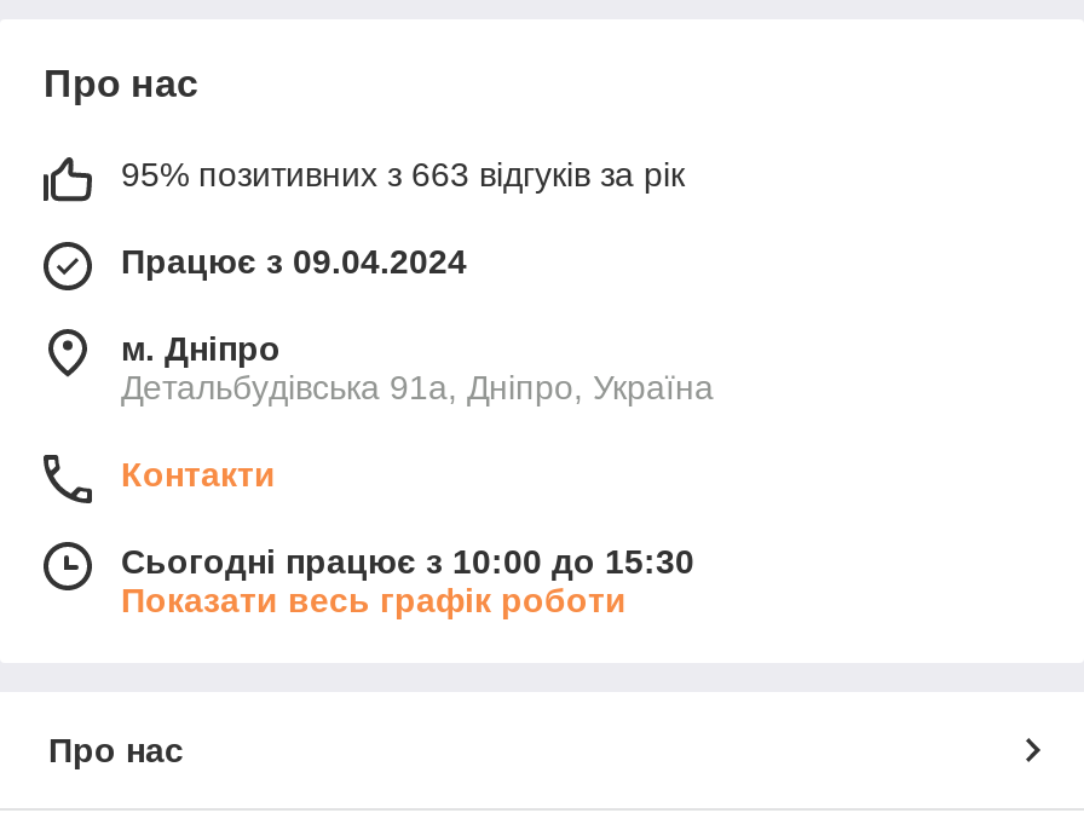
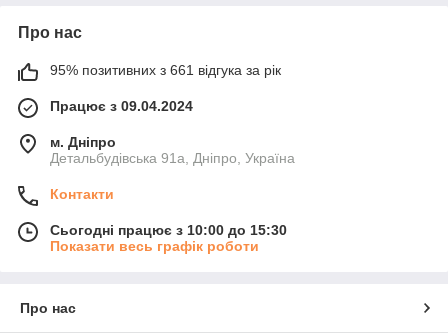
- 95% позитивних з 663 відгуків за рік
+ 95% позитивних з 661 відгука за рік
